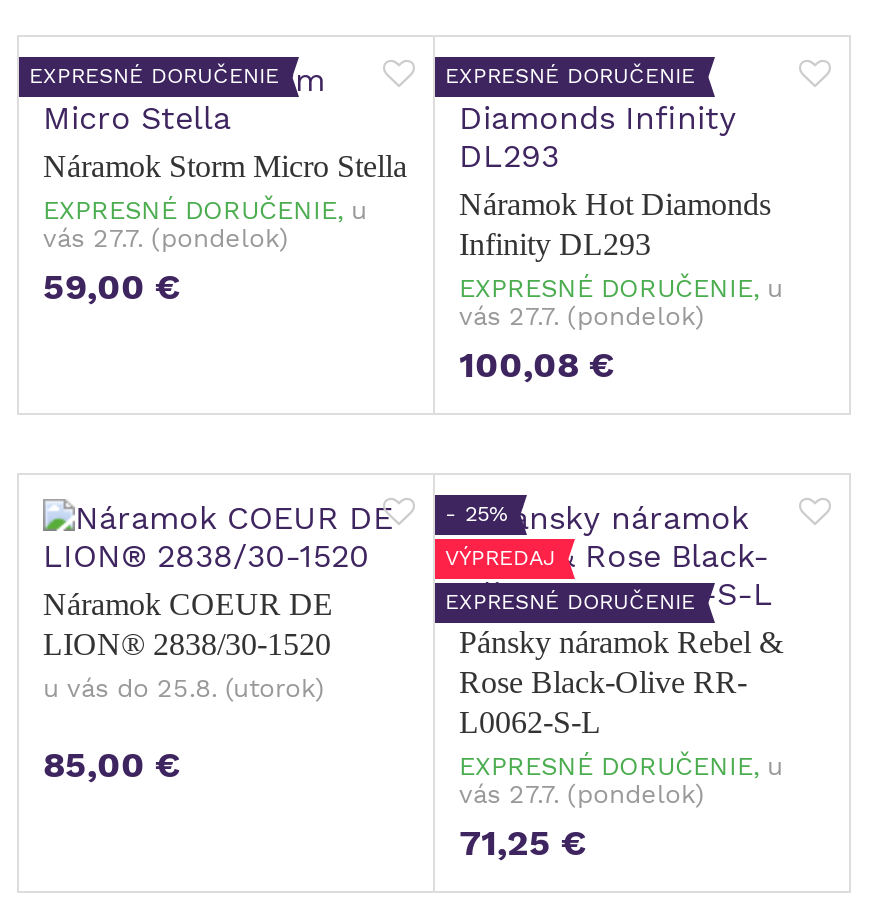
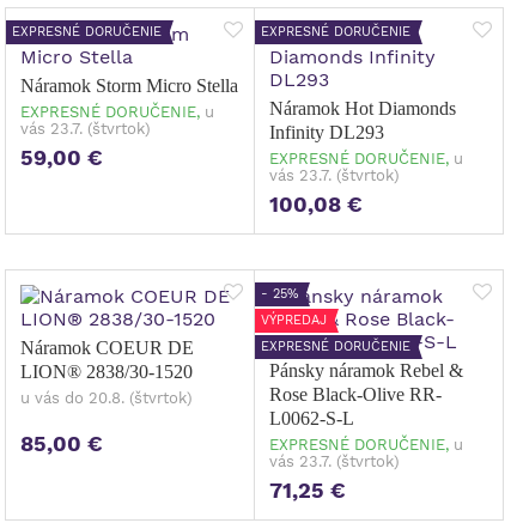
- vás 27.7. (pondelok)
+ vás 23.7. (štvrtok)

- vás 27.7. (pondelok)
+ vás 23.7. (štvrtok)

- u vás do 25.8. (utorok)
+ u vás do 20.8. (štvrtok)

- vás 27.7. (pondelok)
+ vás 23.7. (štvrtok)
